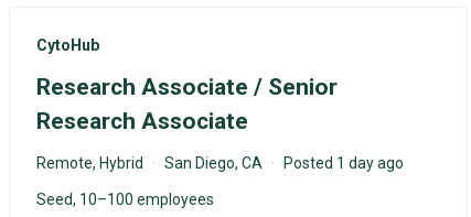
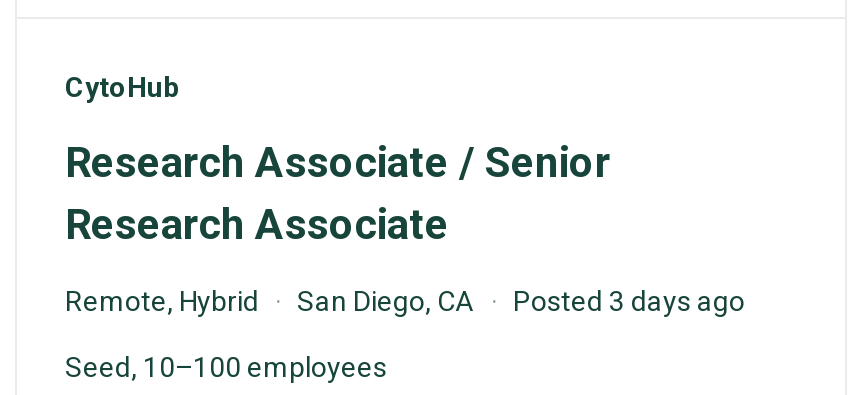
- Posted 1 day ago
+ Posted 3 days ago
